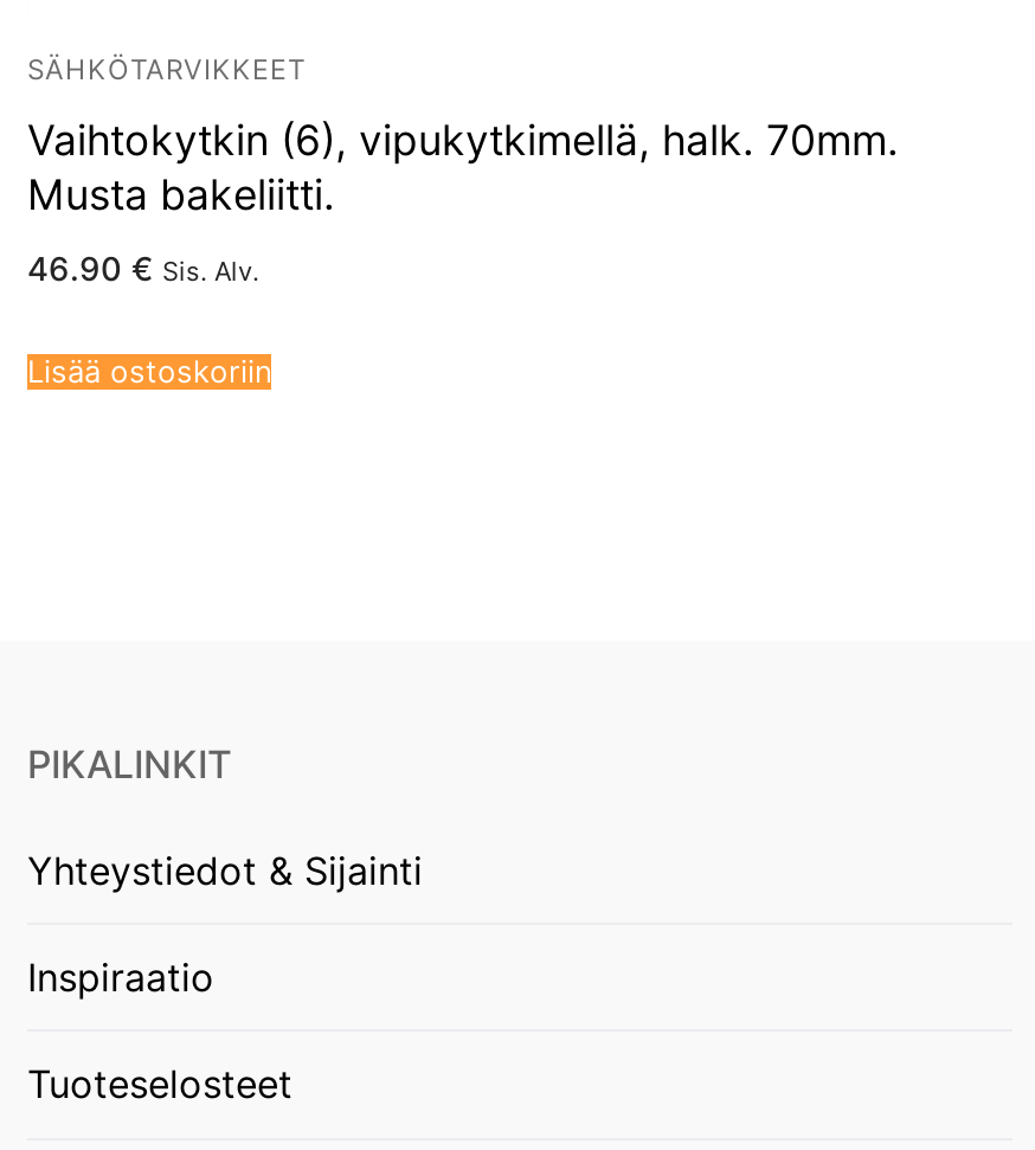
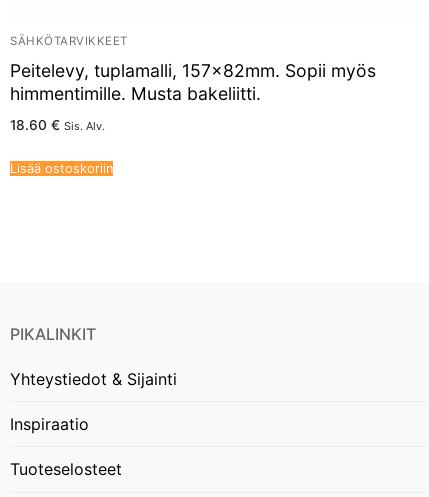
- Vaihtokytkin (6), vipukytkimellä, halk. 70mm.
- Musta bakeliitti.
+ Peitelevy, tuplamalli, 157x82mm. Sopii myös
+ himmentimille. Musta bakeliitti.

- 46.90 € Sis. Alv.
+ 18.60 € Sis. Alv.
